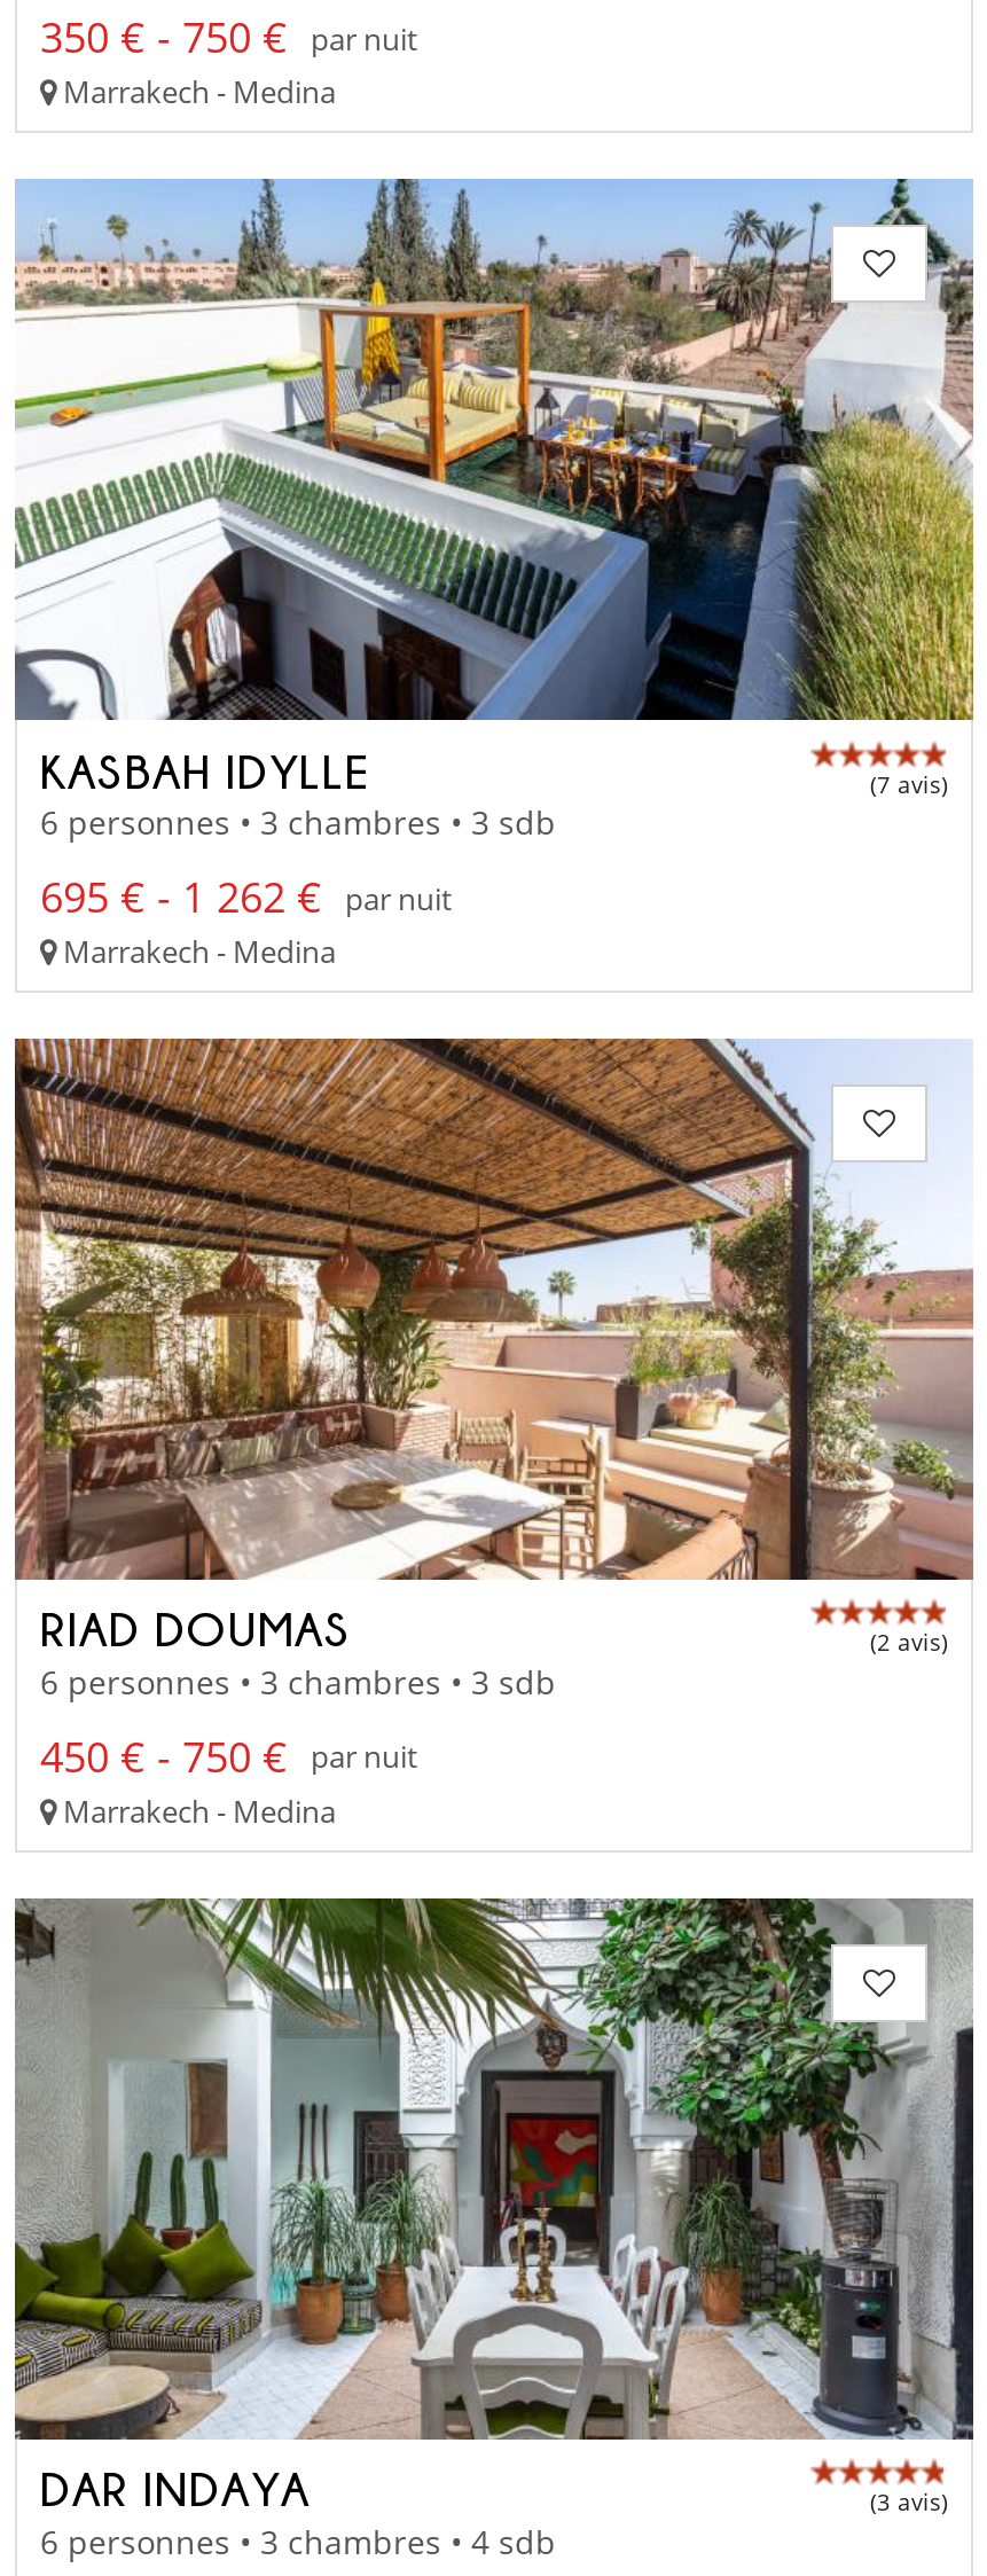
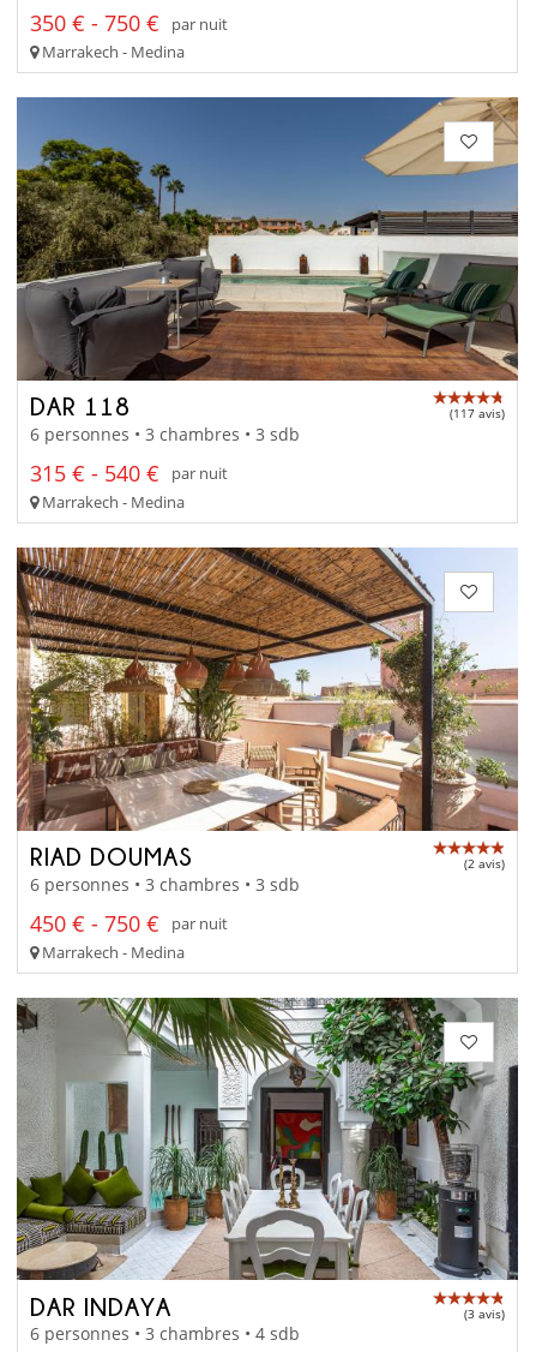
- [image]
- KASBAH IDYLLE
- (7 avis)
+ [image]
+ DAR 118
+ (117 avis)

- 695 € - 1 262 € par nuit
+ 315 € - 540 € par nuit
